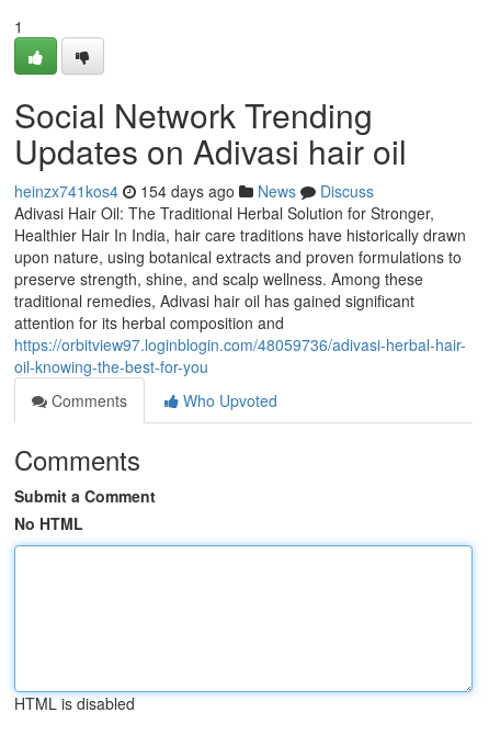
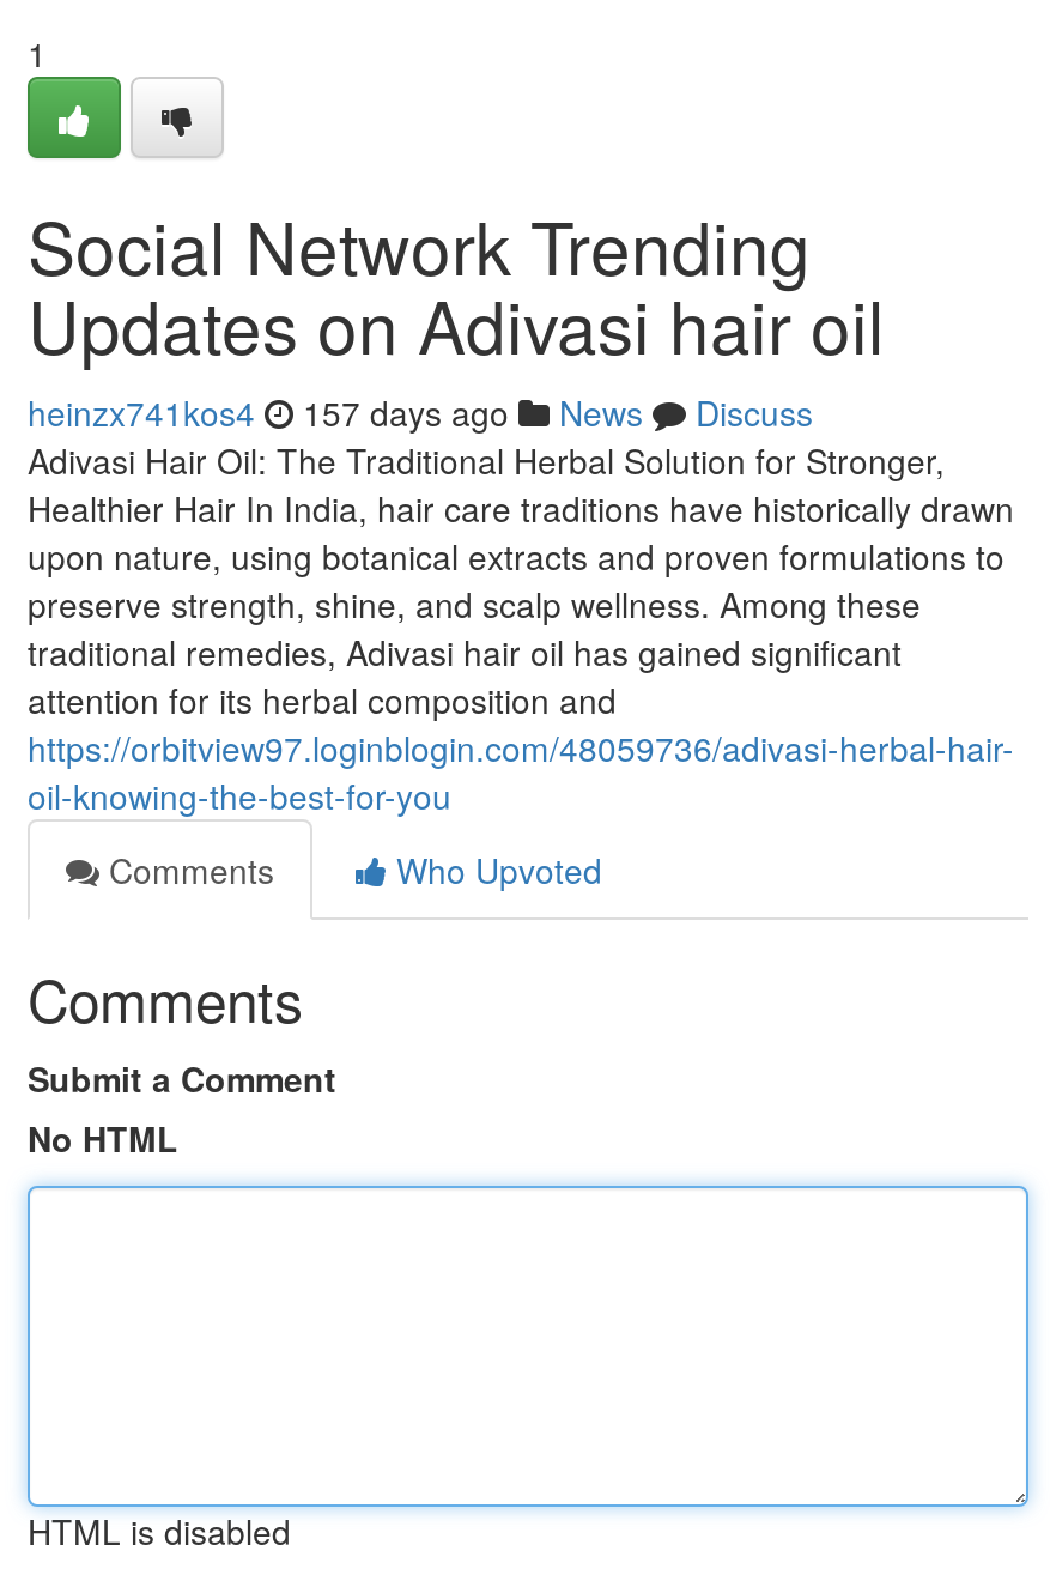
- heinzx741kos4 154 days ago News Discuss
+ heinzx741kos4 157 days ago News Discuss
